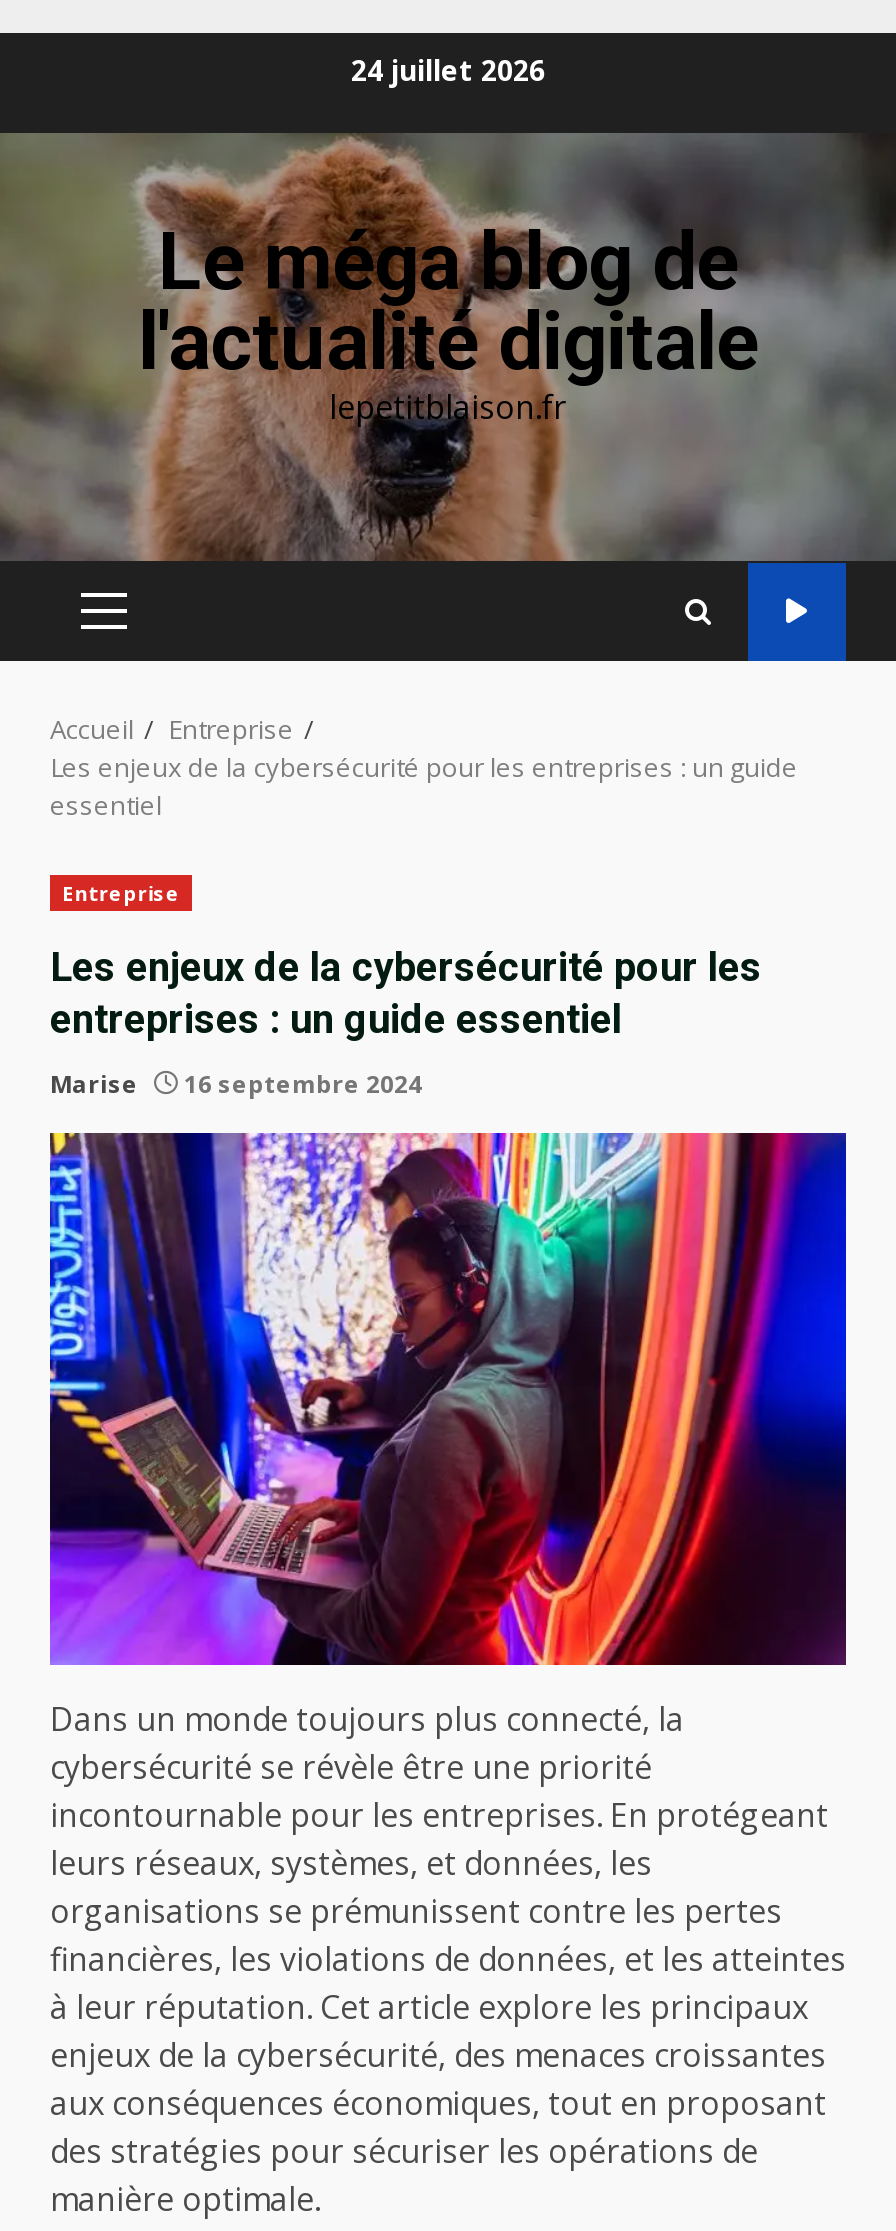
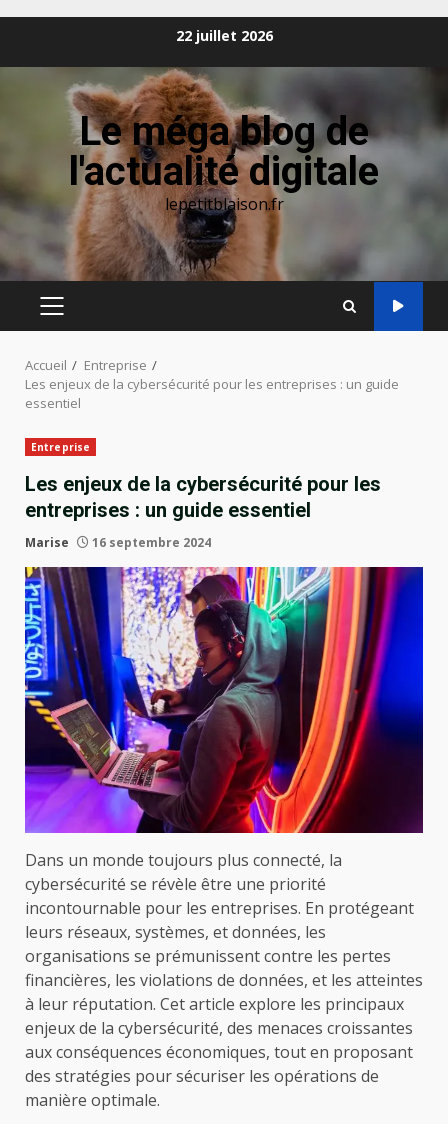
- 24 juillet 2026
+ 22 juillet 2026
